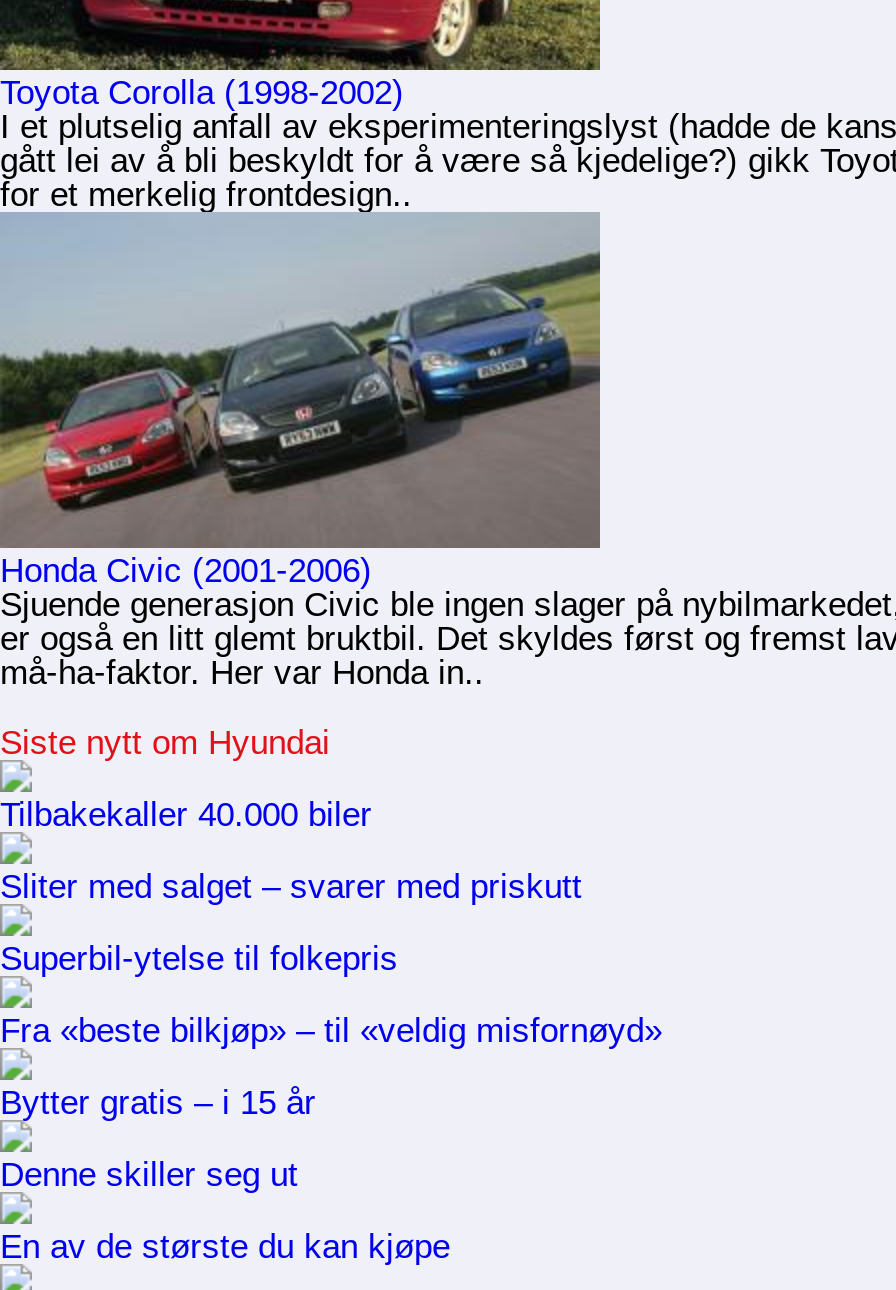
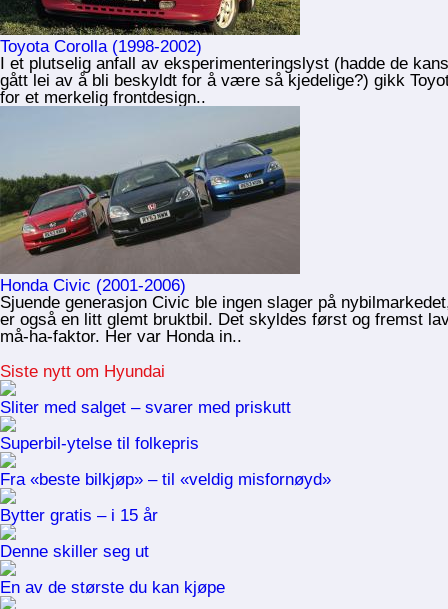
- Tilbakekaller 40.000 biler
